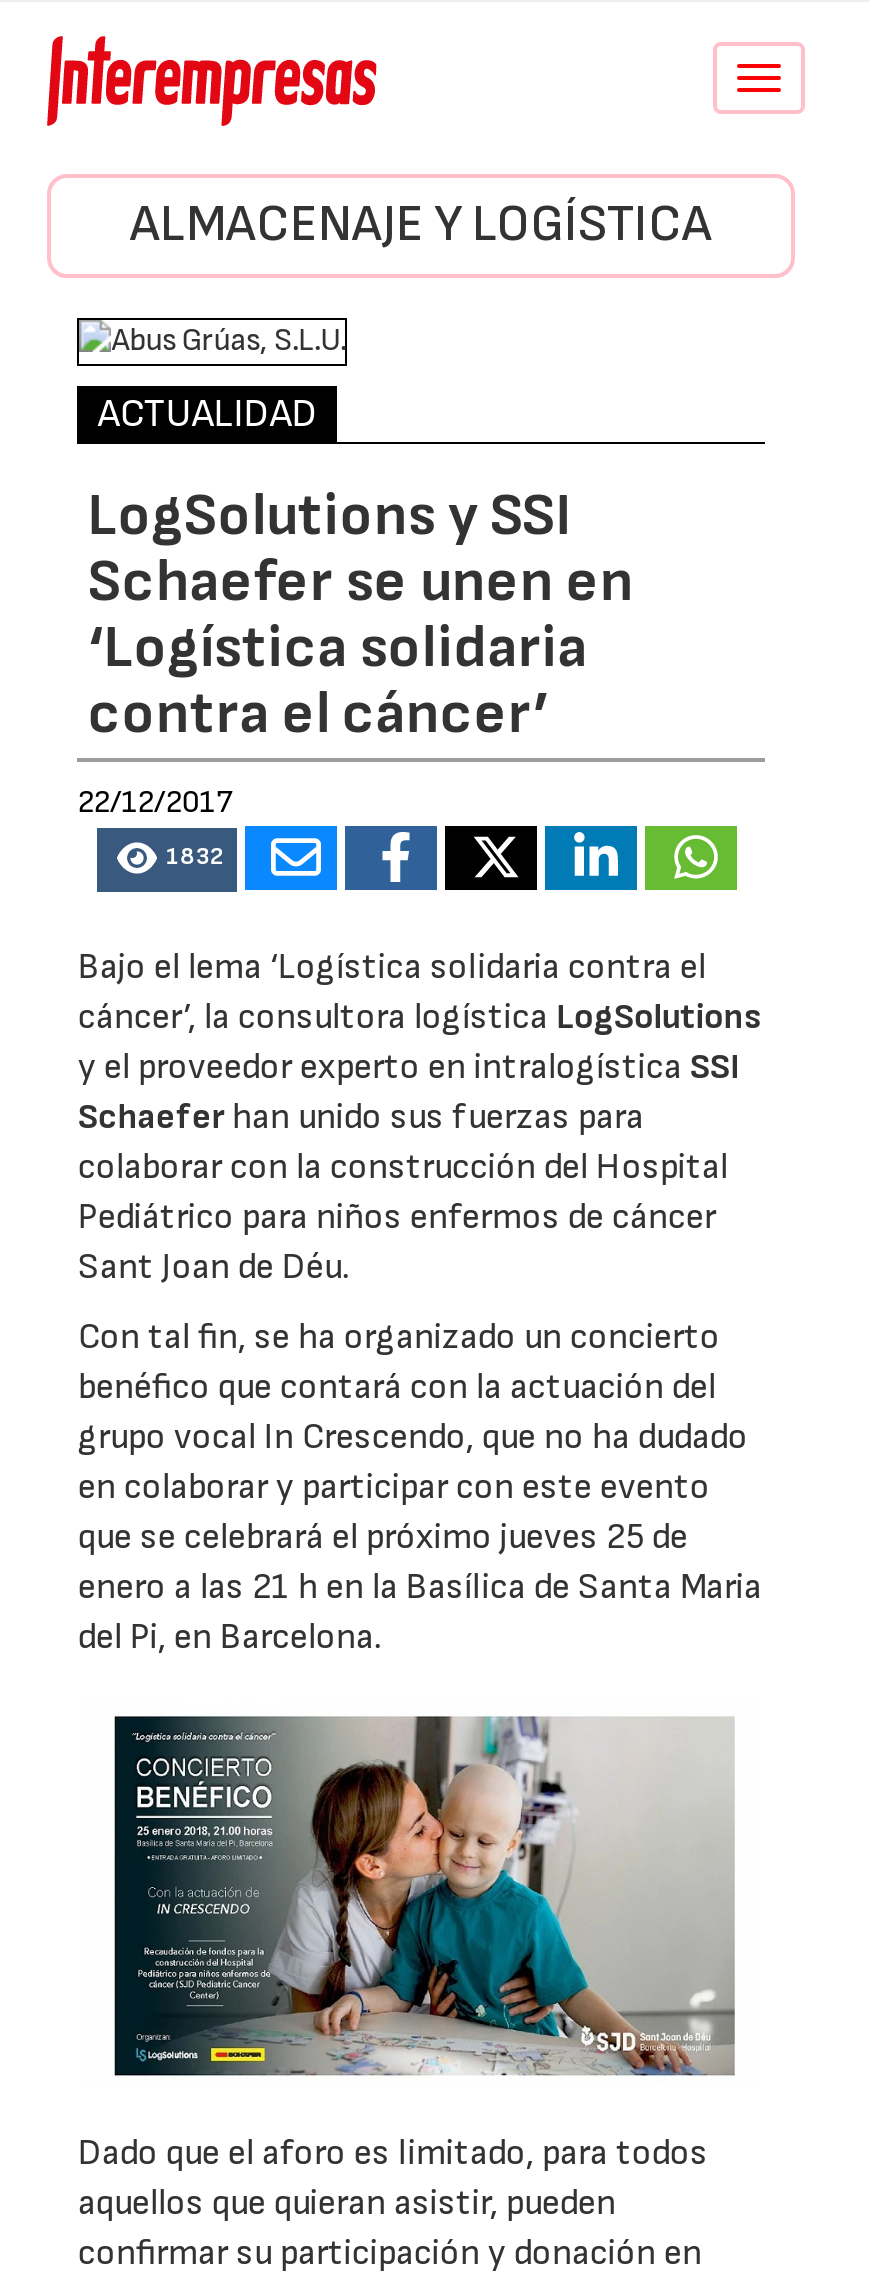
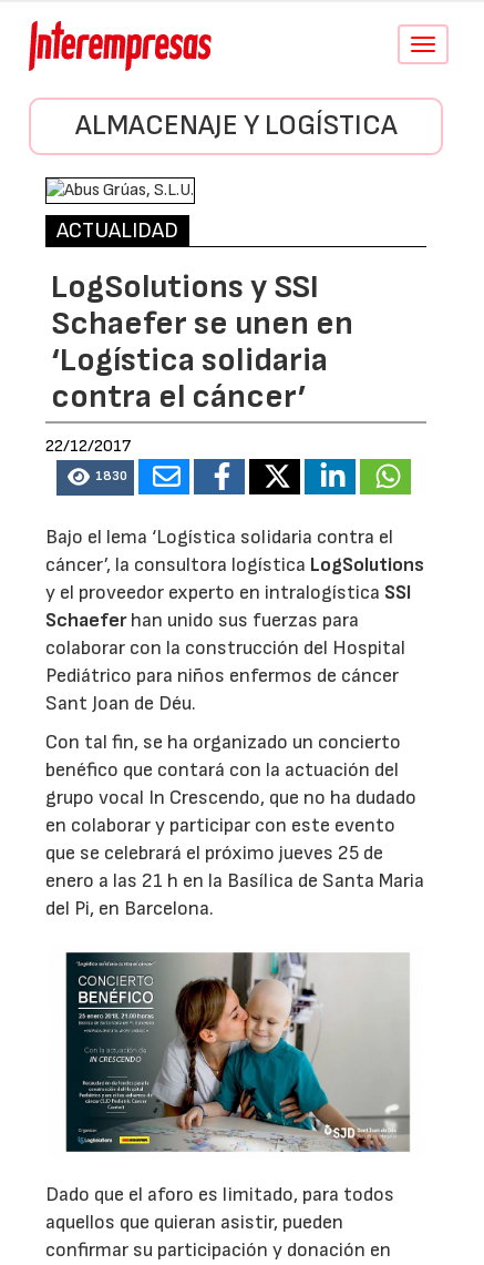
- 1832
+ 1830
